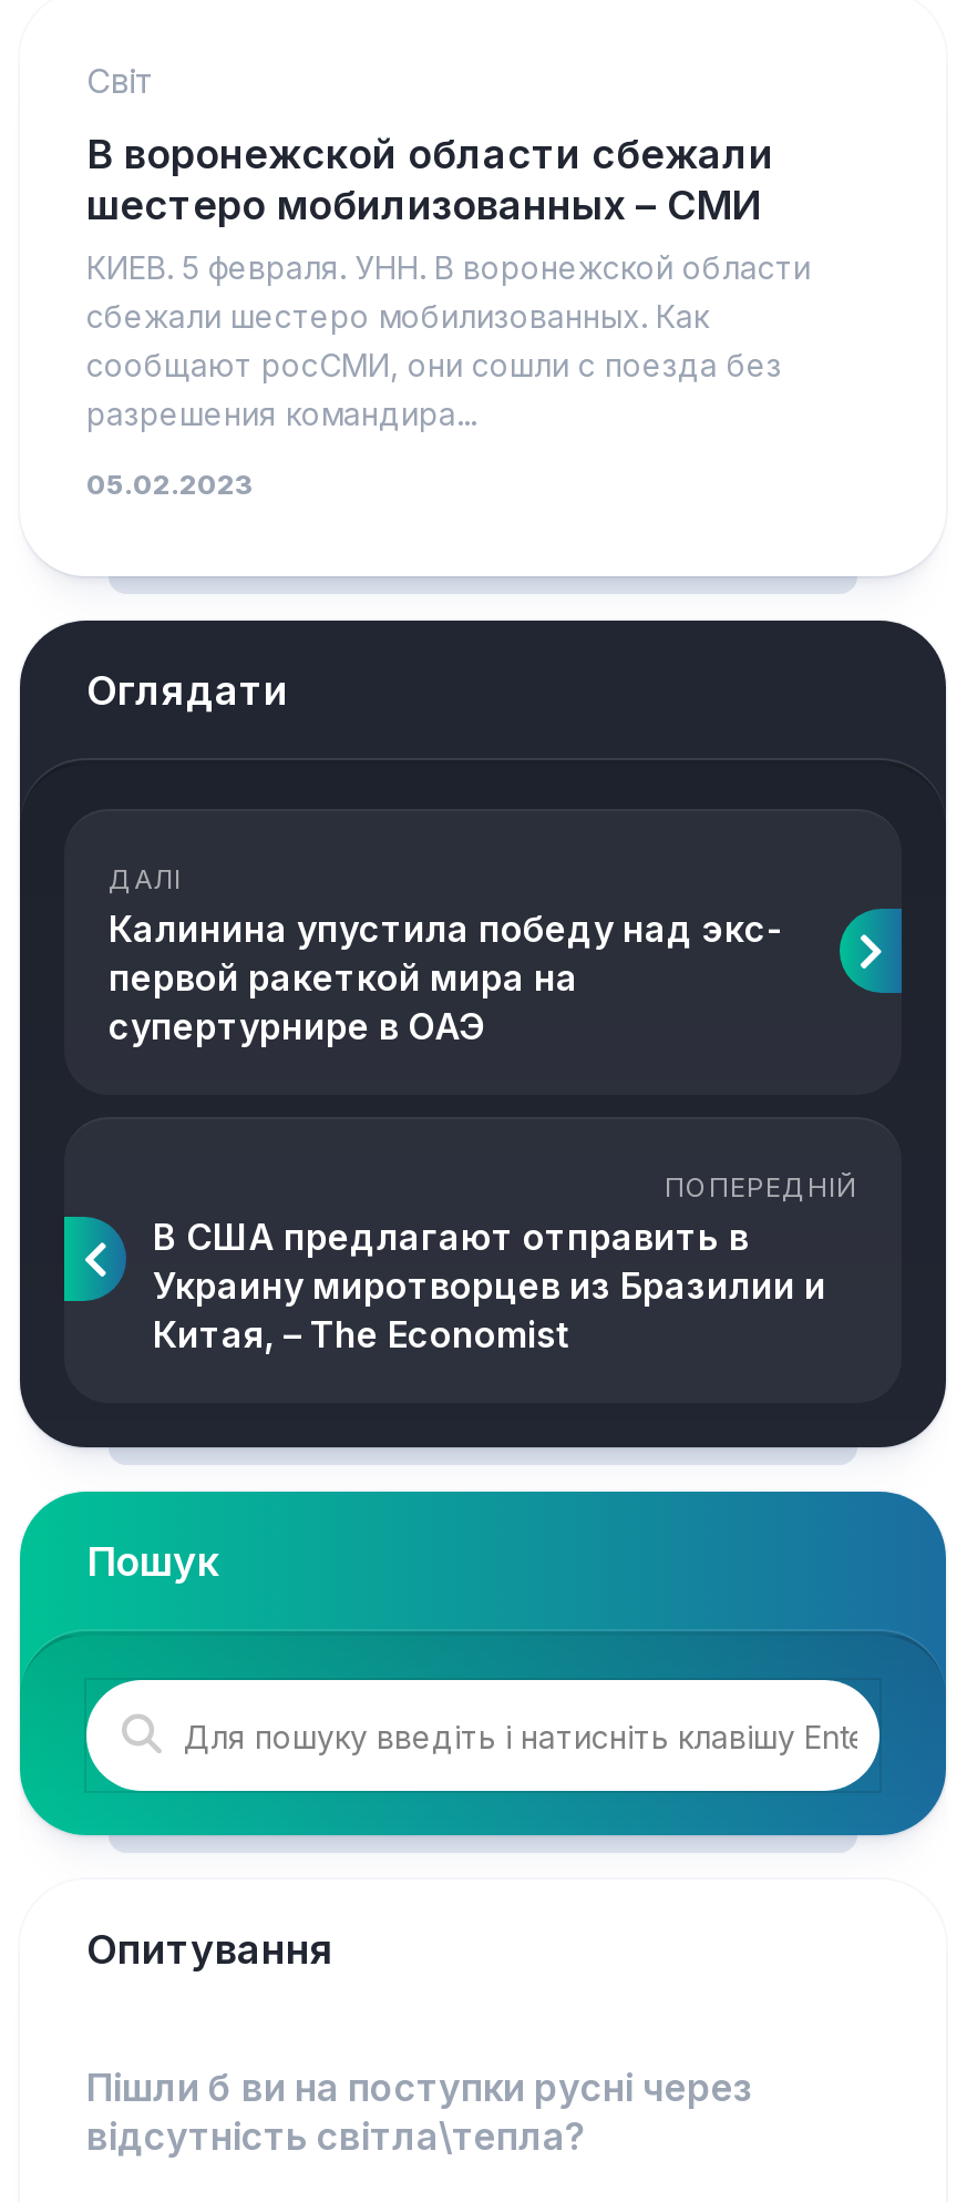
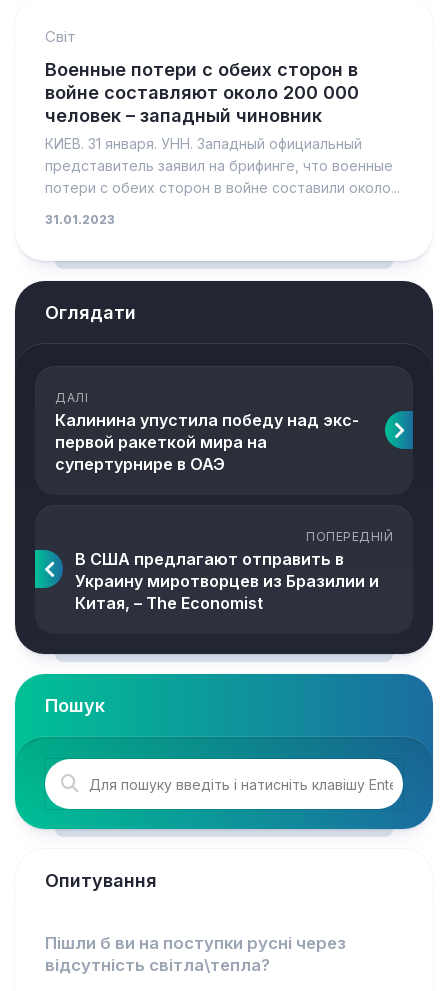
- В воронежской области сбежали
- шестеро мобилизованных – СМИ
- КИЕВ. 5 февраля. УНН. В воронежской области
- сбежали шестеро мобилизованных. Как
- сообщают росСМИ, они сошли с поезда без
- разрешения командира...
+ Военные потери с обеих сторон в
+ войне составляют около 200 000
+ человек – западный чиновник
+ КИЕВ. 31 января. УНН. Западный официальный
+ представитель заявил на брифинге, что военные
+ потери с обеих сторон в войне составили около...

- 05.02.2023
+ 31.01.2023
